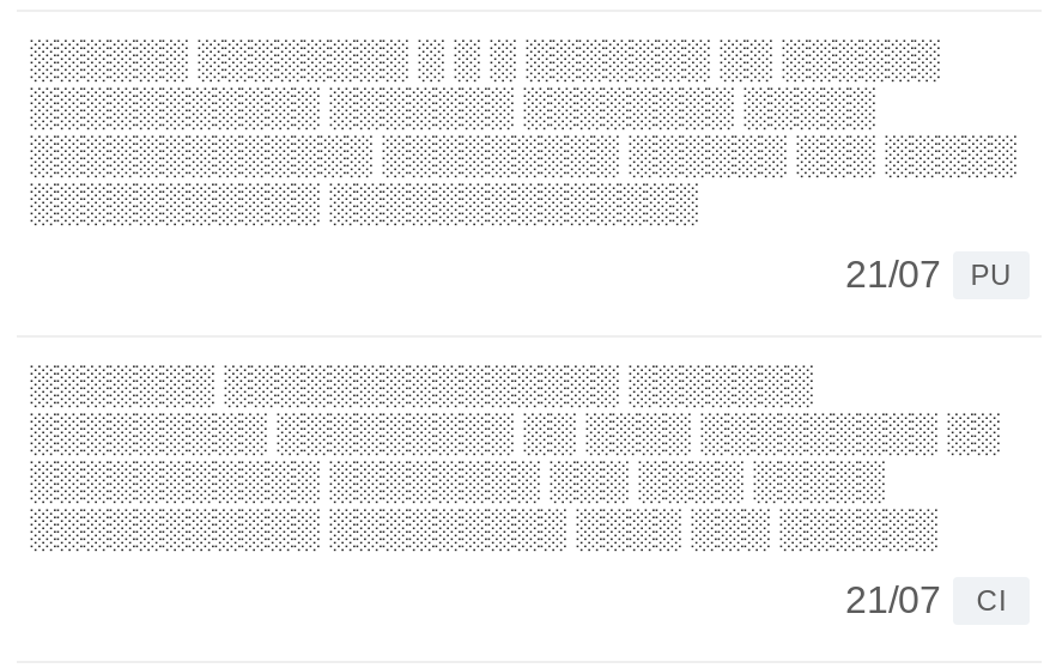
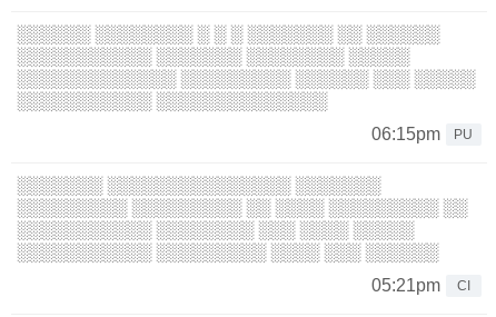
- 21/07 PU
+ 06:15pm PU

- 21/07 CI
+ 05:21pm CI
